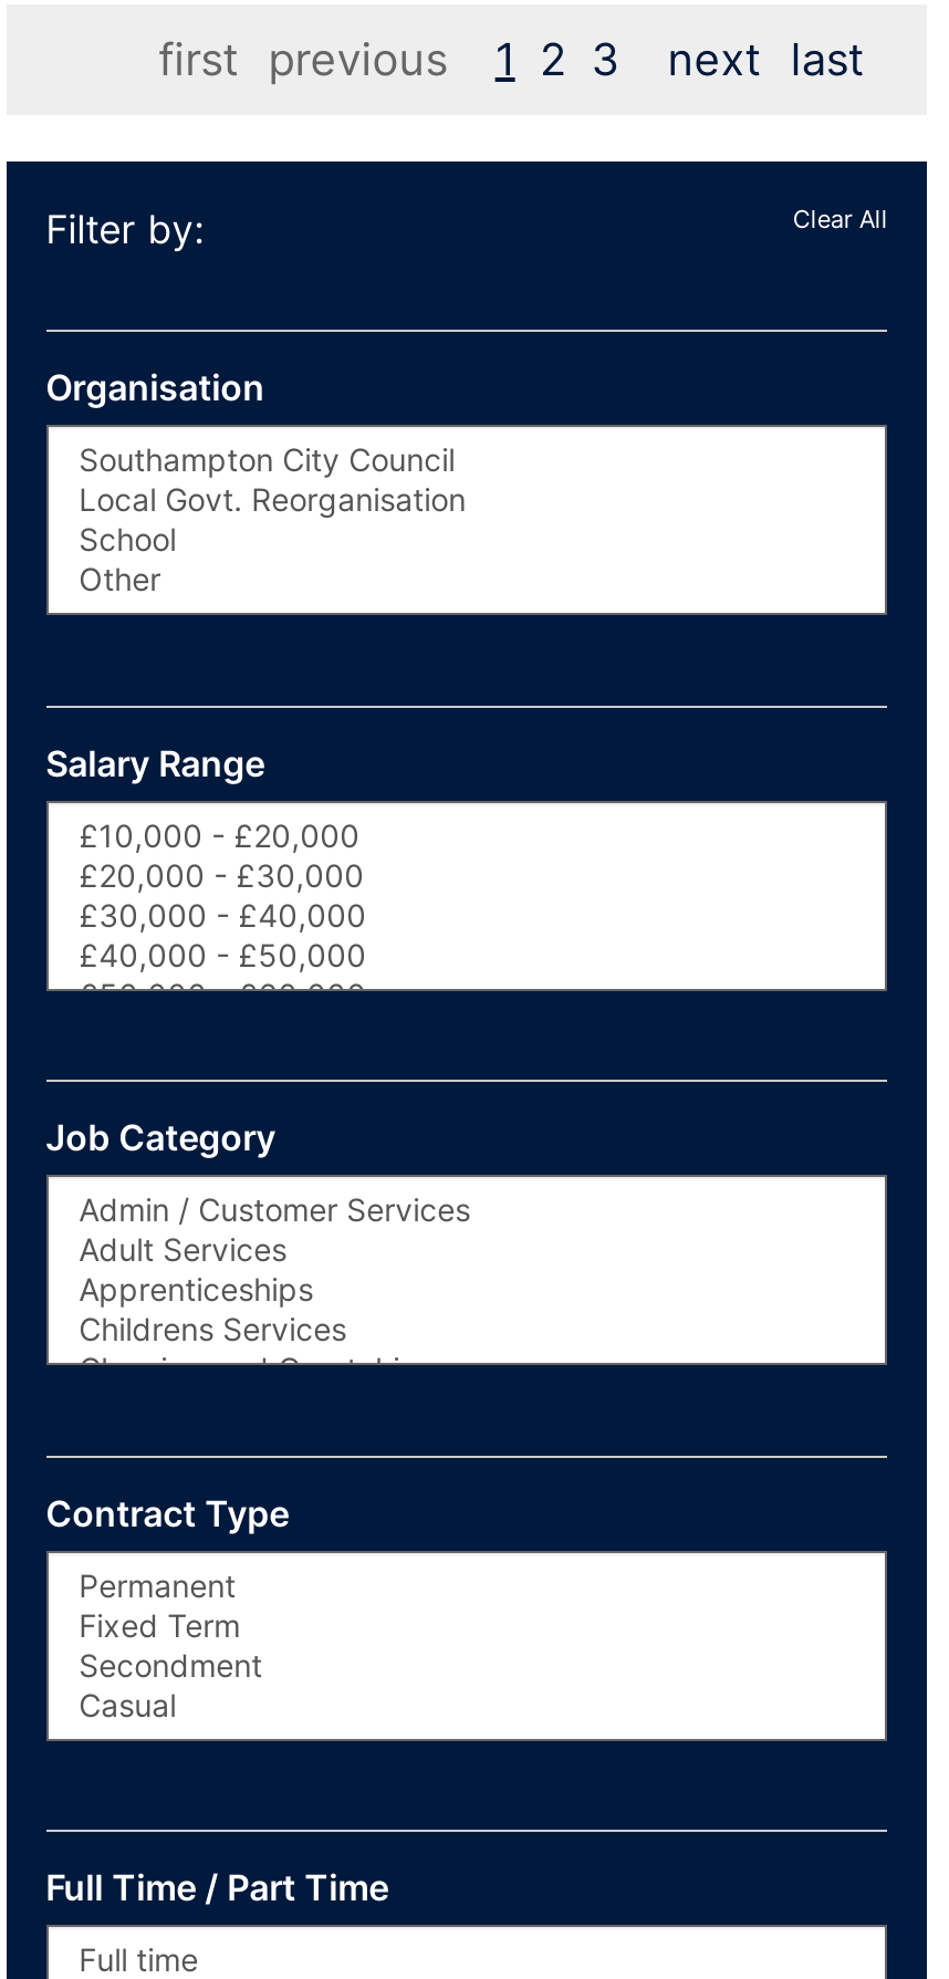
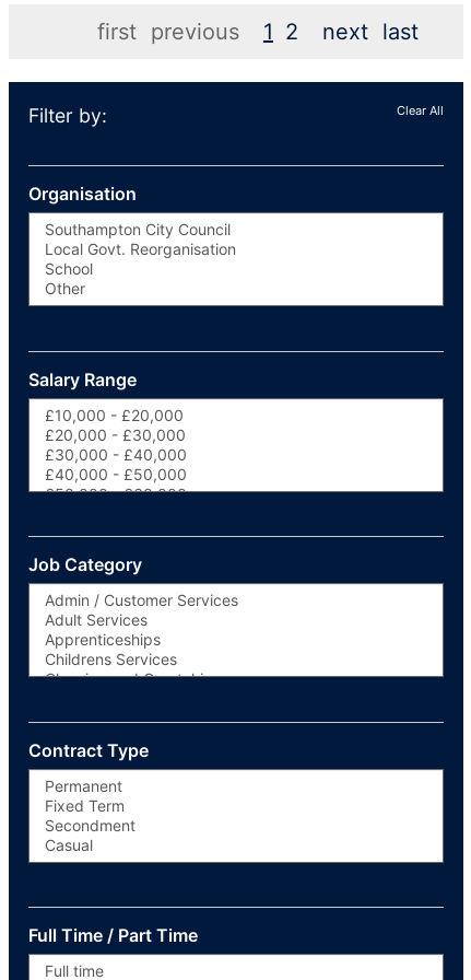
- first previous 1 2 3 next last
+ first previous 1 2 next last
